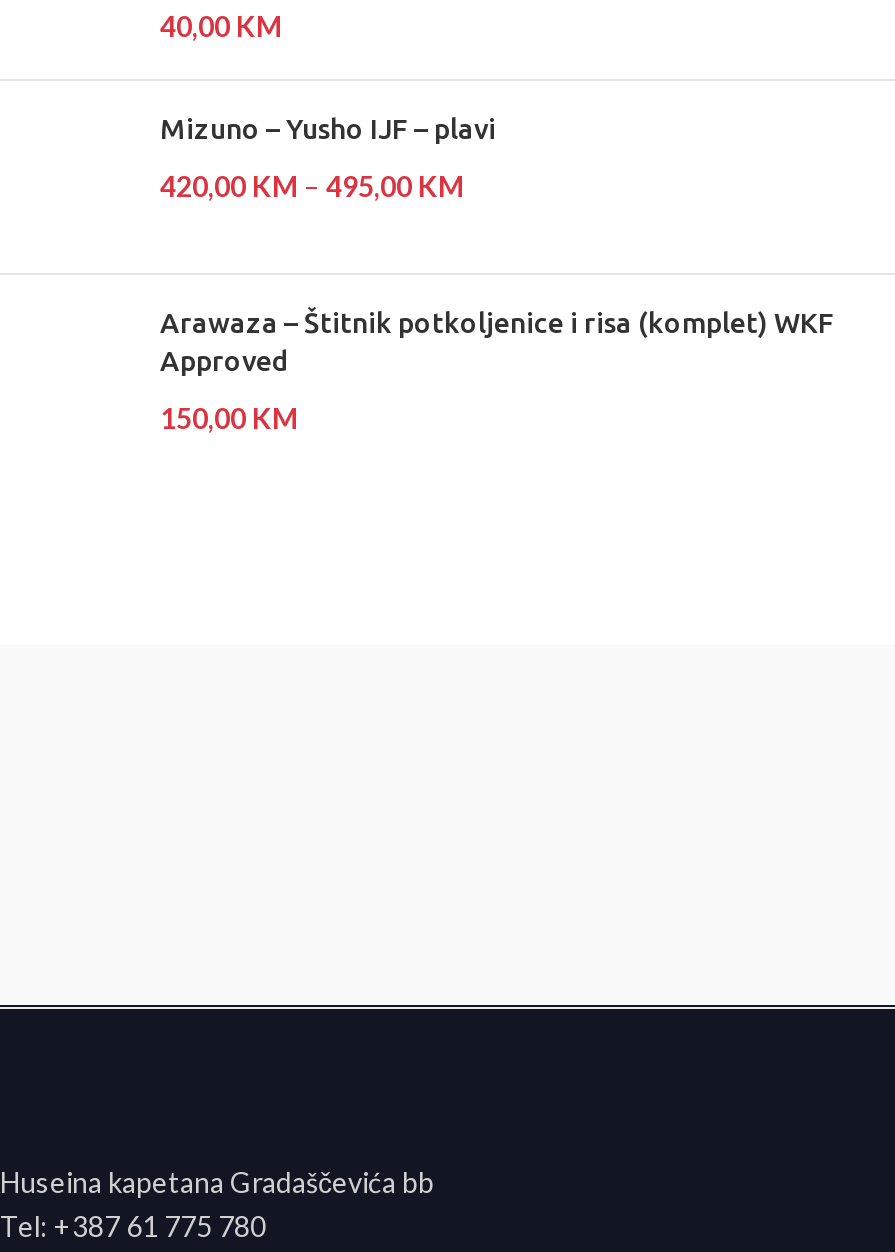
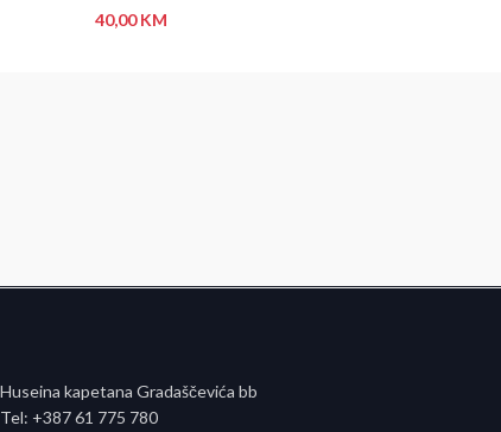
- Mizuno – Yusho IJF – plavi
- 420,00 KM – 495,00 KM

- Arawaza – Štitnik potkoljenice i risa (komplet) WKF
- Approved
- 150,00 KM
